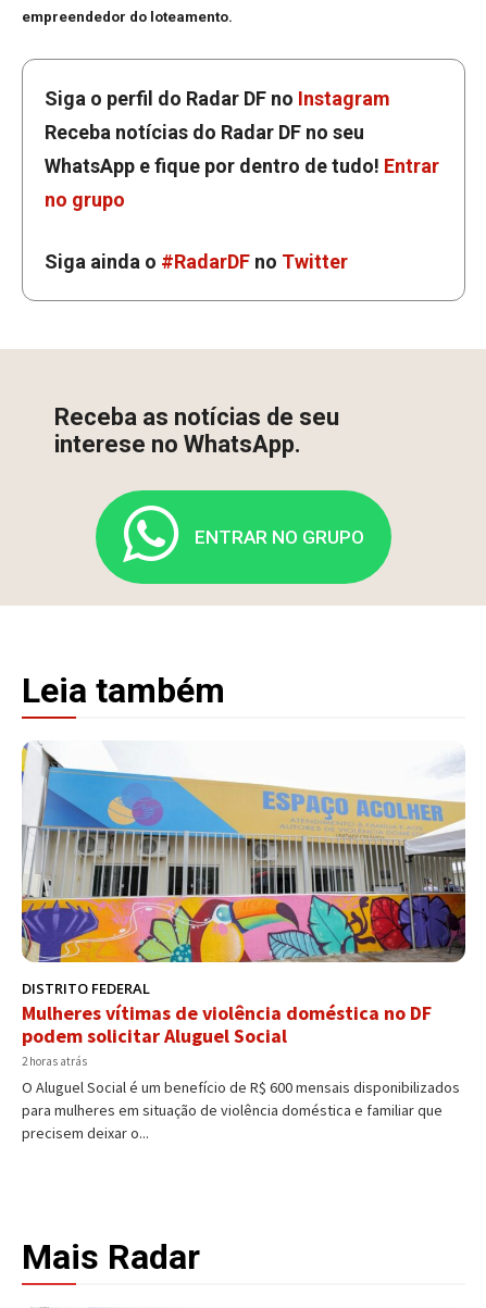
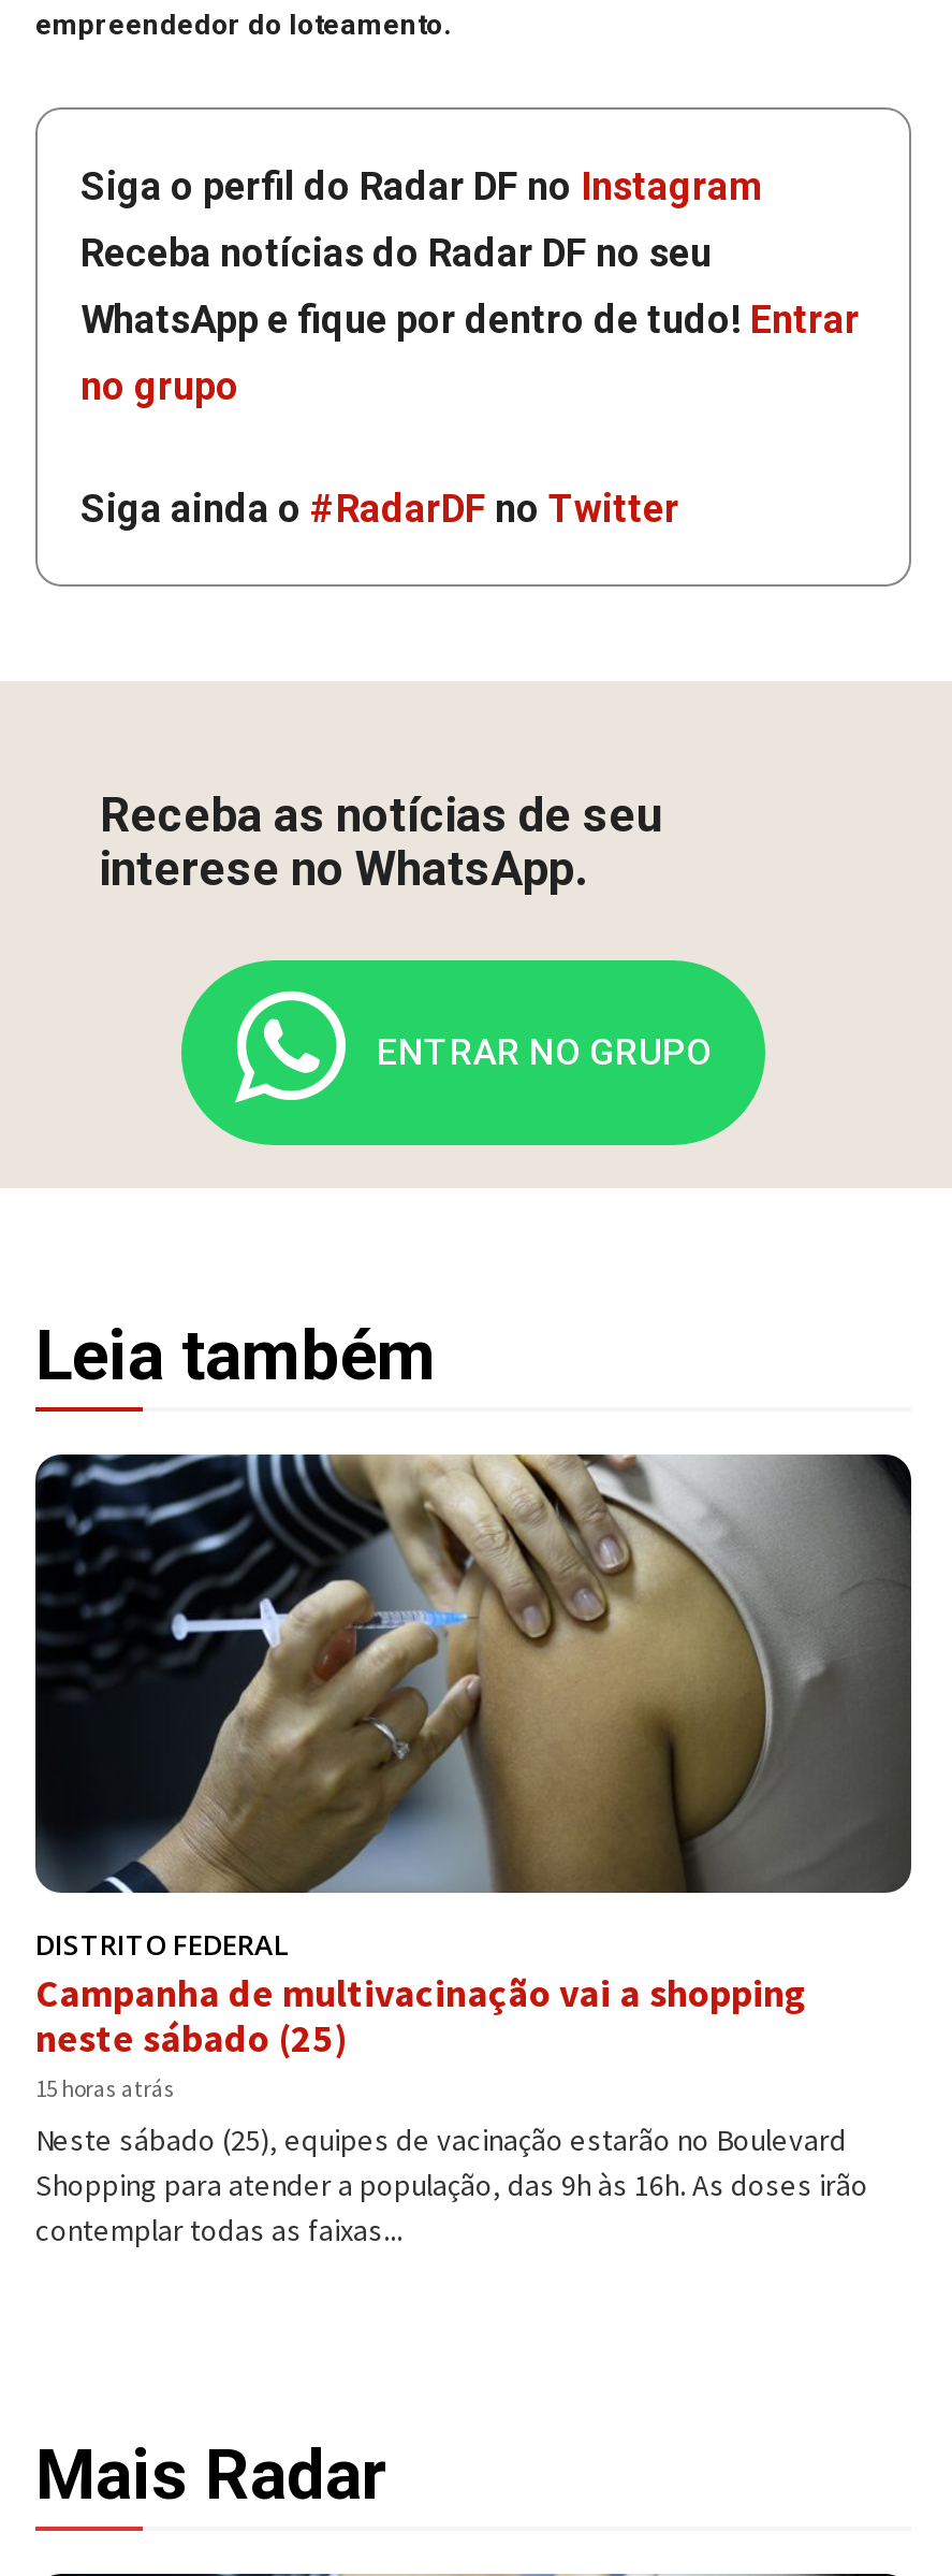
- [image]
- Mulheres vítimas de violência doméstica no DF
- podem solicitar Aluguel Social
- 2 horas atrás
- O Aluguel Social é um benefício de R$ 600 mensais disponibilizados
- para mulheres em situação de violência doméstica e familiar que
- precisem deixar o...
+ [image]
+ Campanha de multivacinação vai a shopping
+ neste sábado (25)
+ 15 horas atrás
+ Neste sábado (25), equipes de vacinação estarão no Boulevard
+ Shopping para atender a população, das 9h às 16h. As doses irão
+ contemplar todas as faixas...
